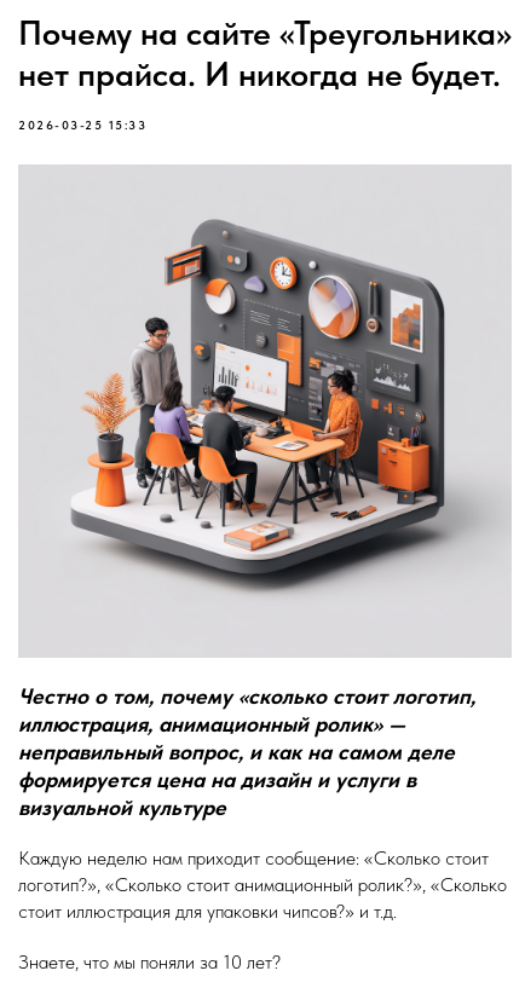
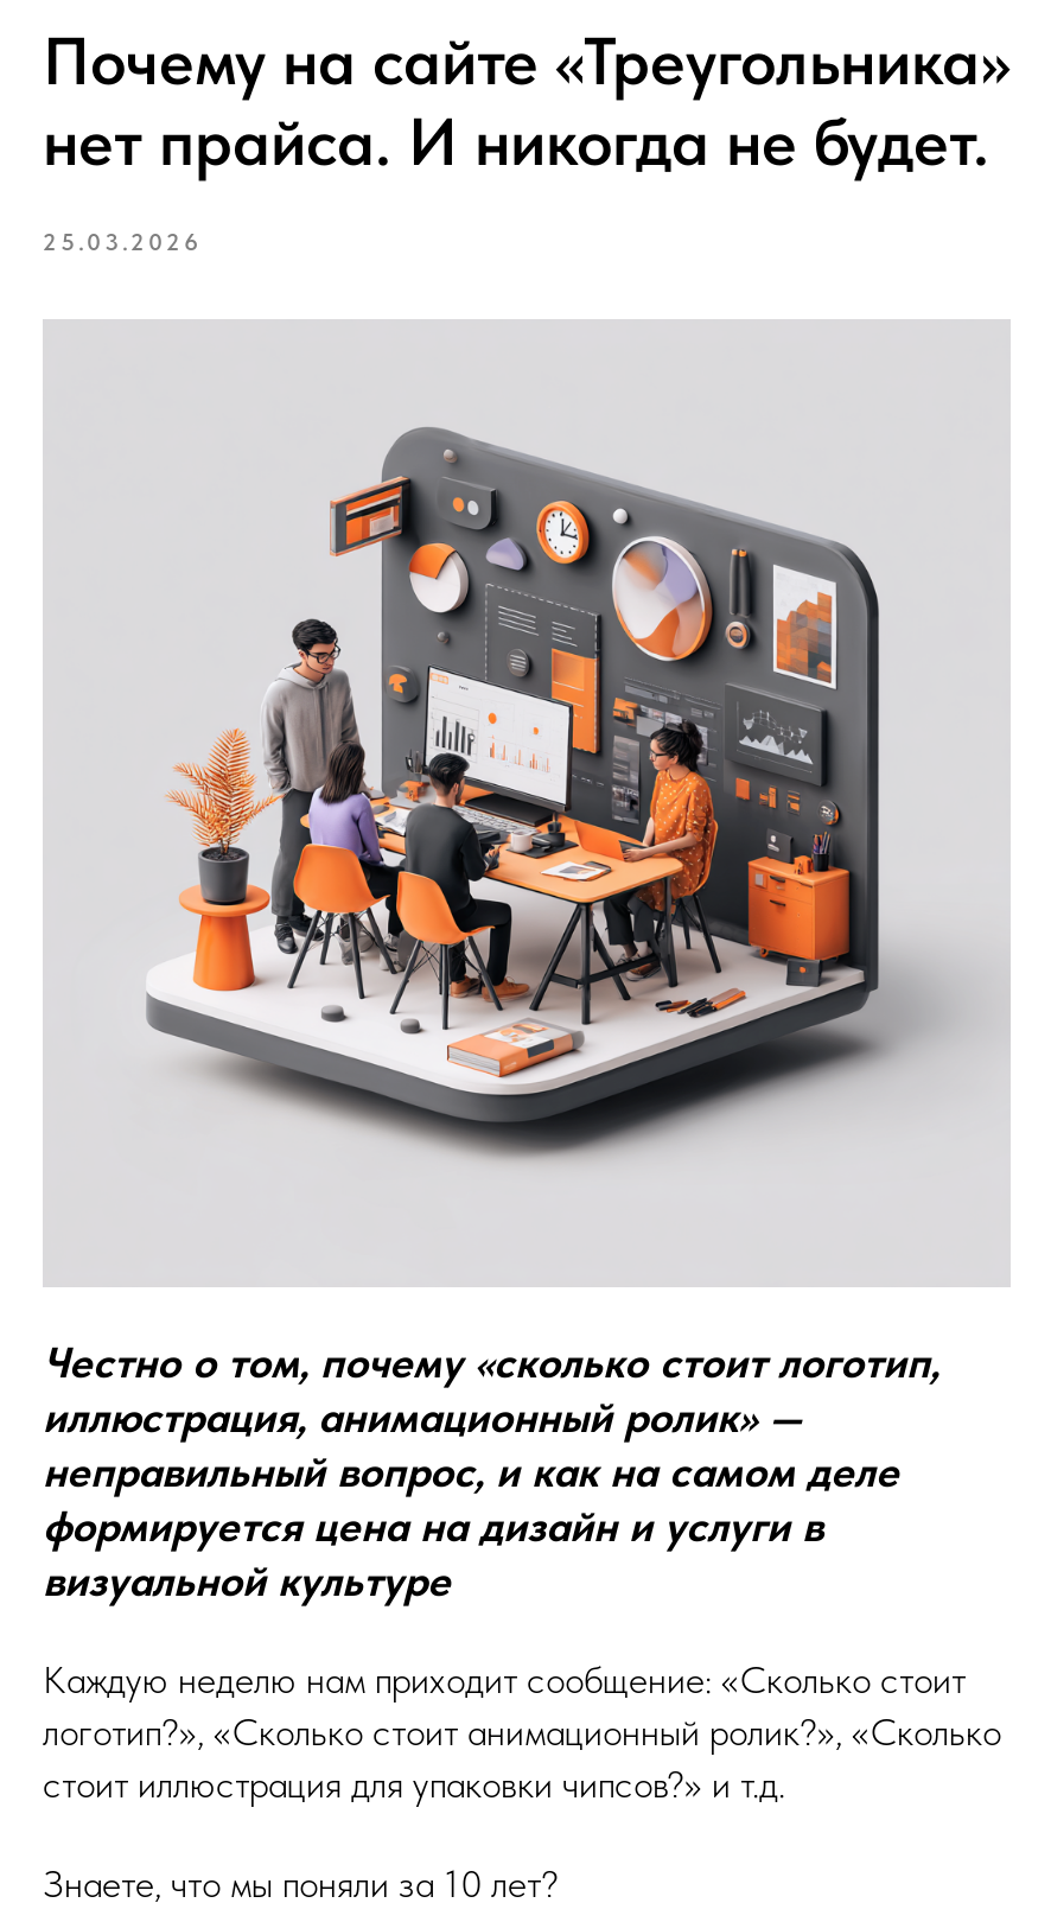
- 2026-03-25 15:33
+ 25.03.2026
